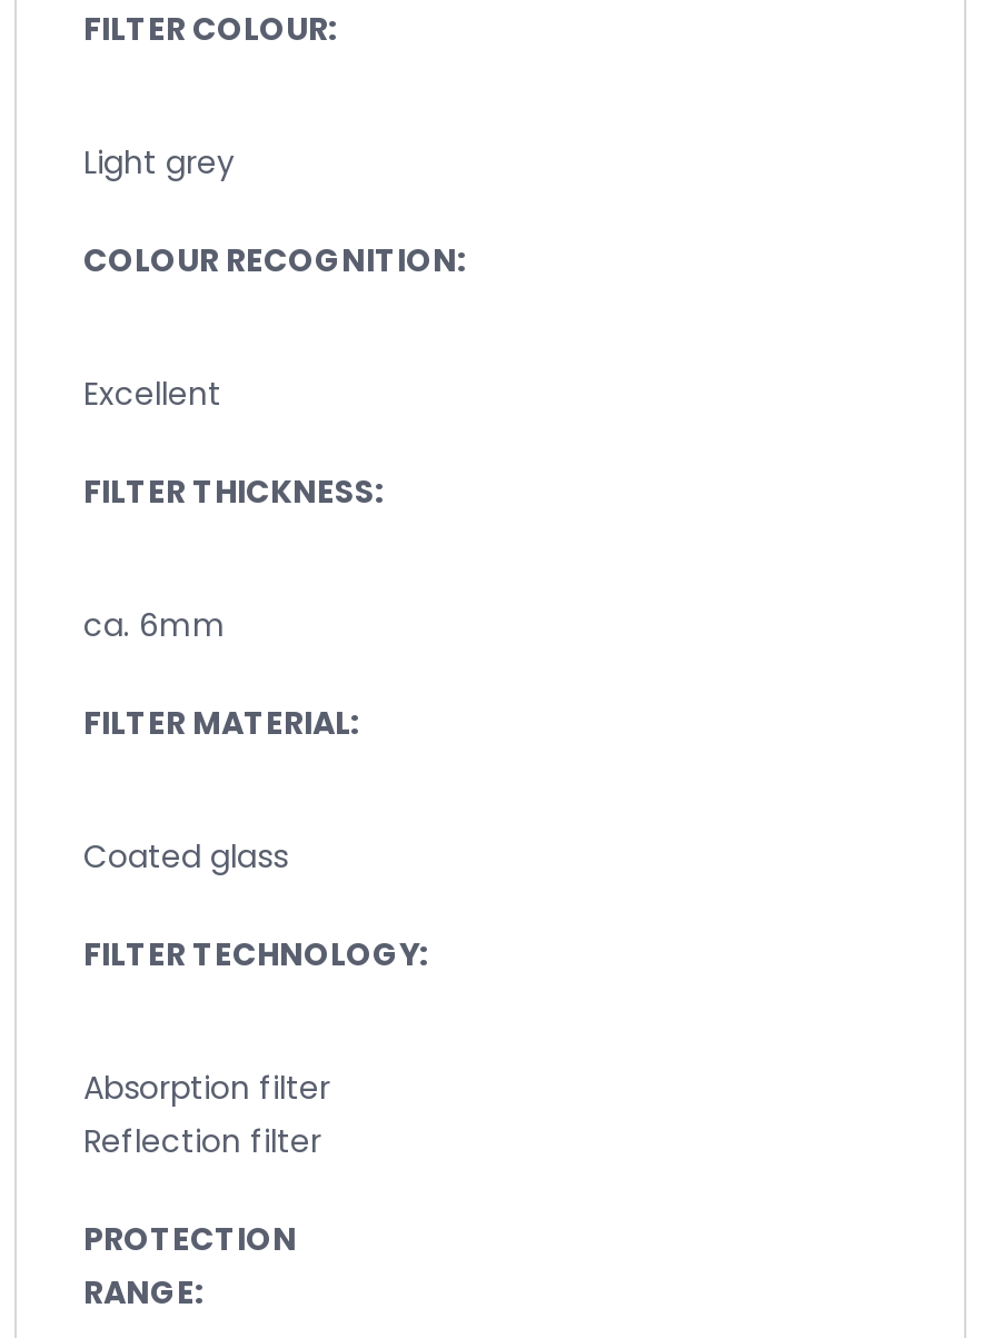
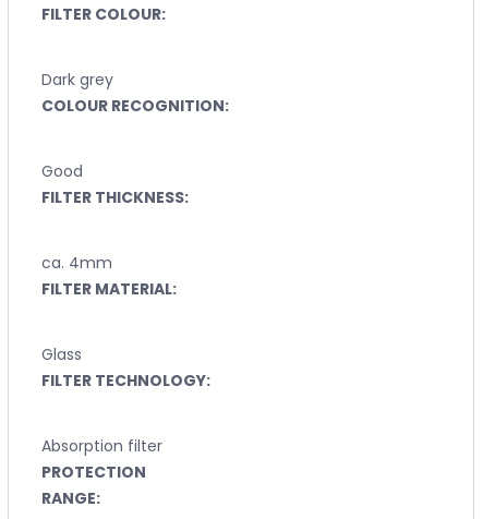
- Light grey
+ Dark grey

- Excellent
+ Good

- ca. 6mm
+ ca. 4mm

- Coated glass
+ Glass

- Reflection filter
